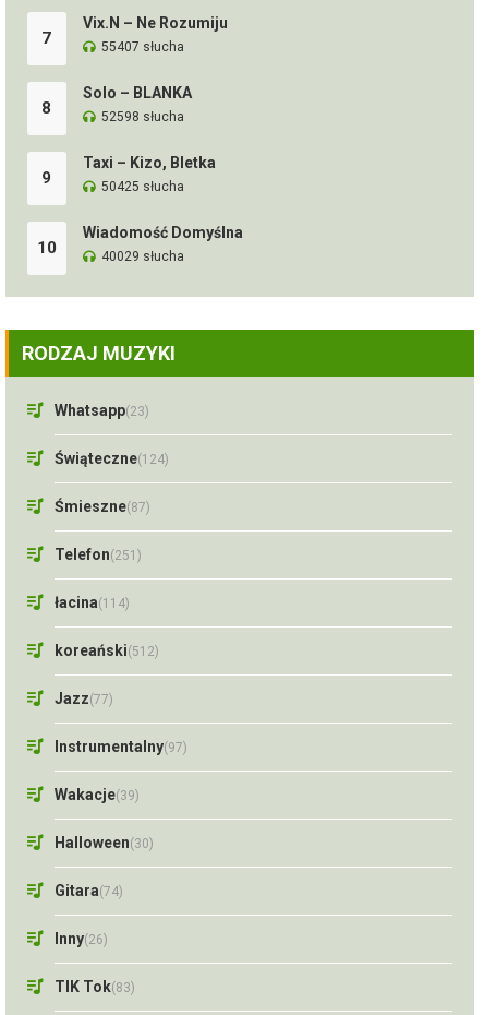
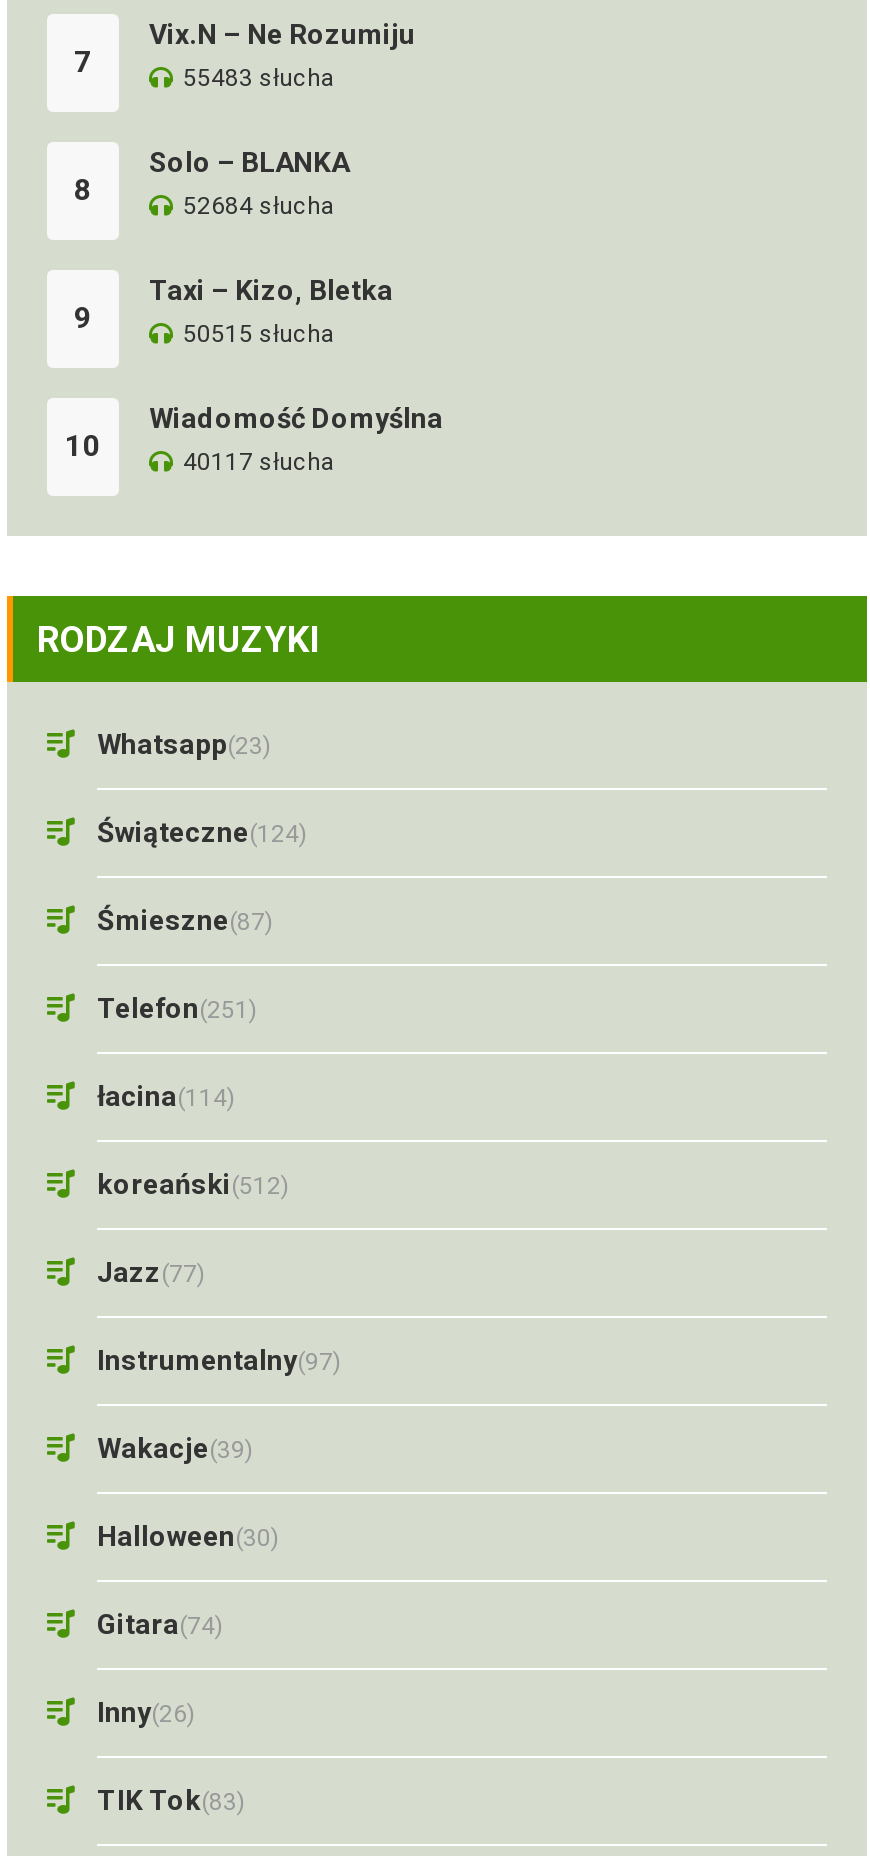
- 55407 słucha
+ 55483 słucha

- 52598 słucha
+ 52684 słucha

- 50425 słucha
+ 50515 słucha

- 40029 słucha
+ 40117 słucha
